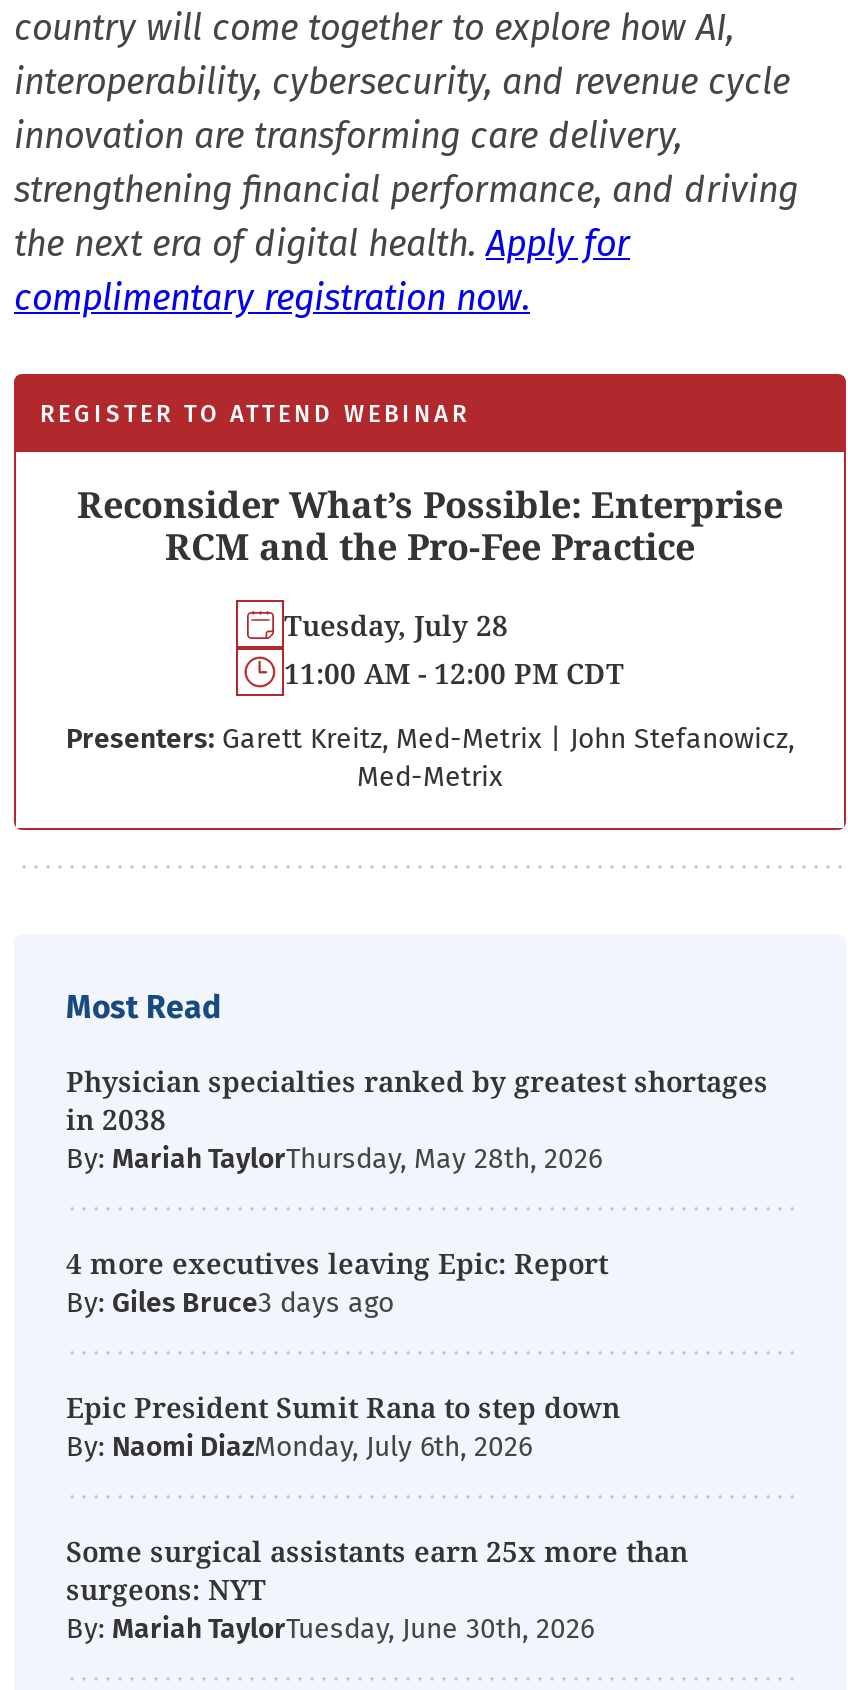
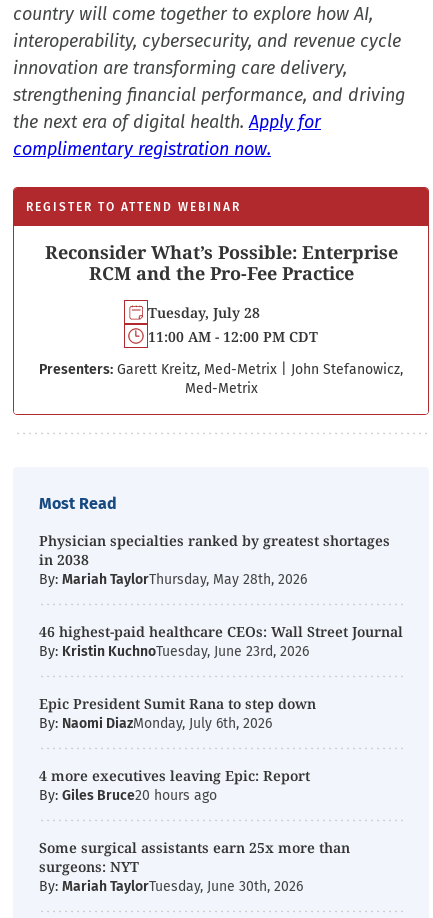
moved down: 4 more executives leaving Epic: Report

- By: Giles Bruce
+ 46 highest-paid healthcare CEOs: Wall Street Journal
+ By: Kristin KuchnoTuesday, June 23rd, 2026

+ By: Giles Bruce20 hours ago
